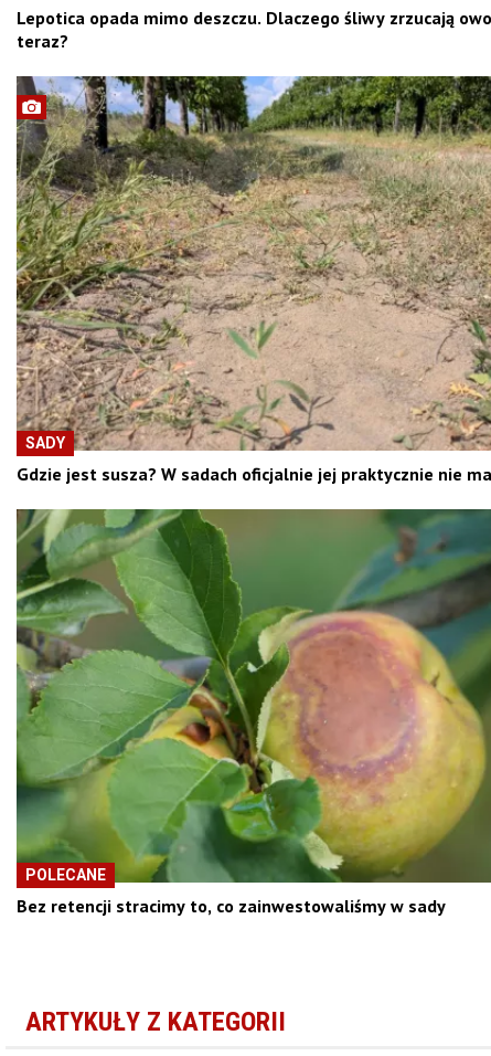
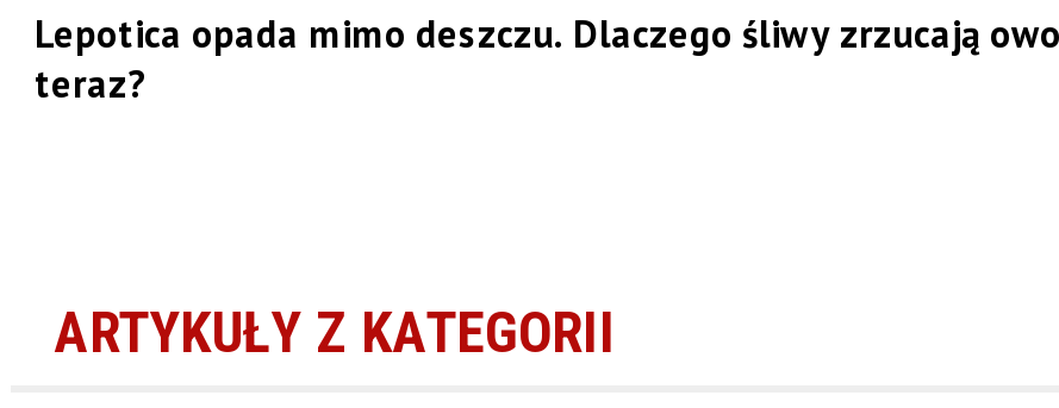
- [image]
- SADY
- Gdzie jest susza? W sadach oficjalnie jej praktycznie nie ma

- [image]
- POLECANE
- Bez retencji stracimy to, co zainwestowaliśmy w sady
